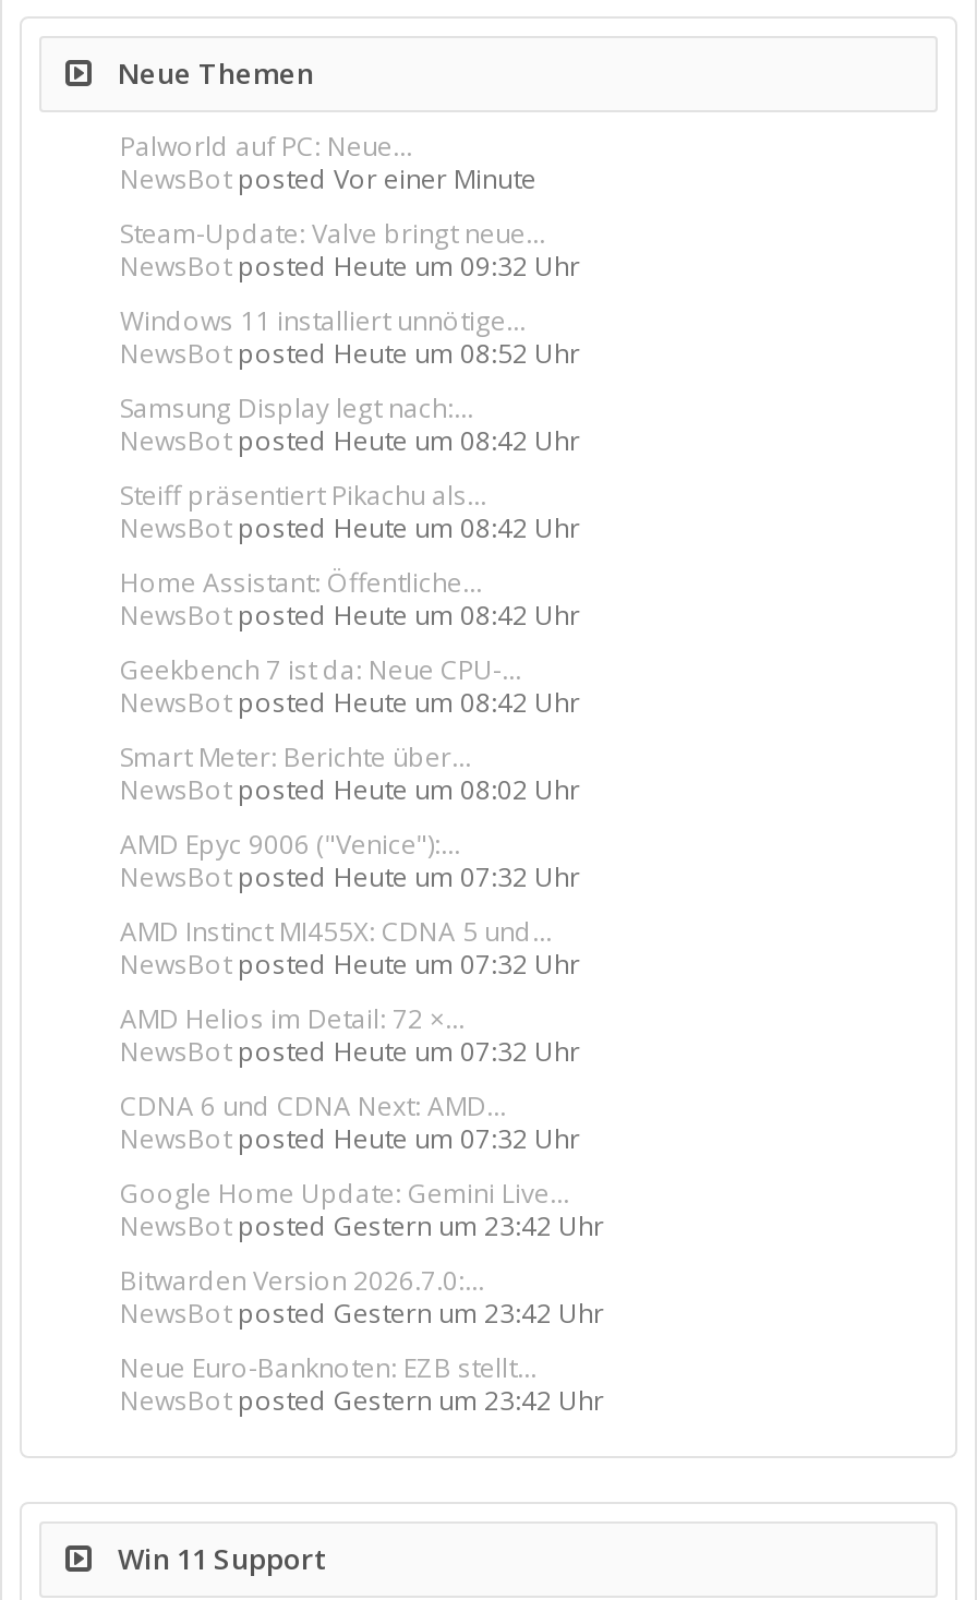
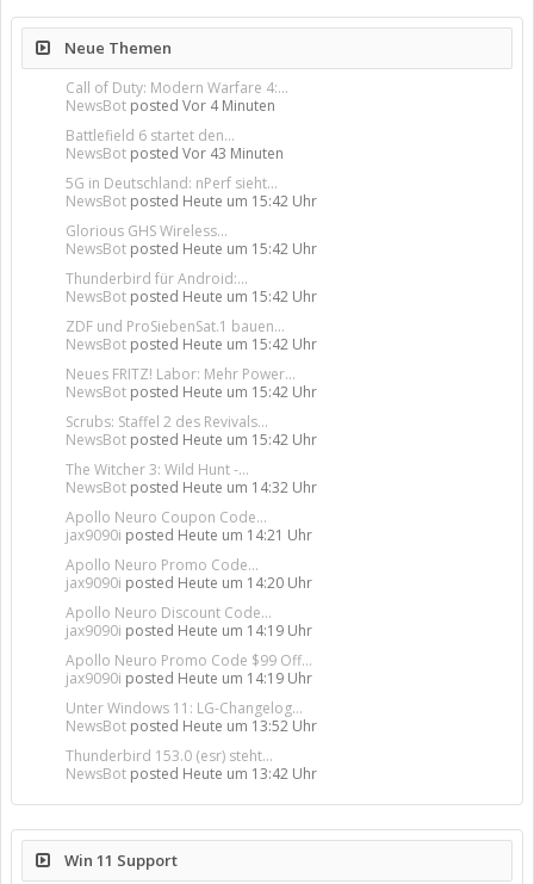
- Palworld auf PC: Neue...
- NewsBot posted Vor einer Minute
+ Call of Duty: Modern Warfare 4:...
+ NewsBot posted Vor 4 Minuten

- Steam-Update: Valve bringt neue...
- NewsBot posted Heute um 09:32 Uhr
+ Battlefield 6 startet den...
+ NewsBot posted Vor 43 Minuten

- Windows 11 installiert unnötige...
- NewsBot posted Heute um 08:52 Uhr
+ 5G in Deutschland: nPerf sieht...
+ NewsBot posted Heute um 15:42 Uhr

- Samsung Display legt nach:...
- NewsBot posted Heute um 08:42 Uhr
+ Glorious GHS Wireless...
+ NewsBot posted Heute um 15:42 Uhr

- Steiff präsentiert Pikachu als...
- NewsBot posted Heute um 08:42 Uhr
+ Thunderbird für Android:...
+ NewsBot posted Heute um 15:42 Uhr

- Home Assistant: Öffentliche...
- NewsBot posted Heute um 08:42 Uhr
+ ZDF und ProSiebenSat.1 bauen...
+ NewsBot posted Heute um 15:42 Uhr

- Geekbench 7 ist da: Neue CPU-...
- NewsBot posted Heute um 08:42 Uhr
+ Neues FRITZ! Labor: Mehr Power...
+ NewsBot posted Heute um 15:42 Uhr

- Smart Meter: Berichte über...
- NewsBot posted Heute um 08:02 Uhr
+ Scrubs: Staffel 2 des Revivals...
+ NewsBot posted Heute um 15:42 Uhr

- AMD Epyc 9006 ("Venice"):...
- NewsBot posted Heute um 07:32 Uhr
+ The Witcher 3: Wild Hunt -...
+ NewsBot posted Heute um 14:32 Uhr

- AMD Instinct MI455X: CDNA 5 und...
- NewsBot posted Heute um 07:32 Uhr
+ Apollo Neuro Coupon Code...
+ jax9090i posted Heute um 14:21 Uhr

- AMD Helios im Detail: 72 ×...
- NewsBot posted Heute um 07:32 Uhr
+ Apollo Neuro Promo Code...
+ jax9090i posted Heute um 14:20 Uhr

- CDNA 6 und CDNA Next: AMD...
- NewsBot posted Heute um 07:32 Uhr
+ Apollo Neuro Discount Code...
+ jax9090i posted Heute um 14:19 Uhr

- Google Home Update: Gemini Live...
- NewsBot posted Gestern um 23:42 Uhr
+ Apollo Neuro Promo Code $99 Off...
+ jax9090i posted Heute um 14:19 Uhr

- Bitwarden Version 2026.7.0:...
- NewsBot posted Gestern um 23:42 Uhr
+ Unter Windows 11: LG-Changelog...
+ NewsBot posted Heute um 13:52 Uhr

- Neue Euro-Banknoten: EZB stellt...
- NewsBot posted Gestern um 23:42 Uhr
+ Thunderbird 153.0 (esr) steht...
+ NewsBot posted Heute um 13:42 Uhr
